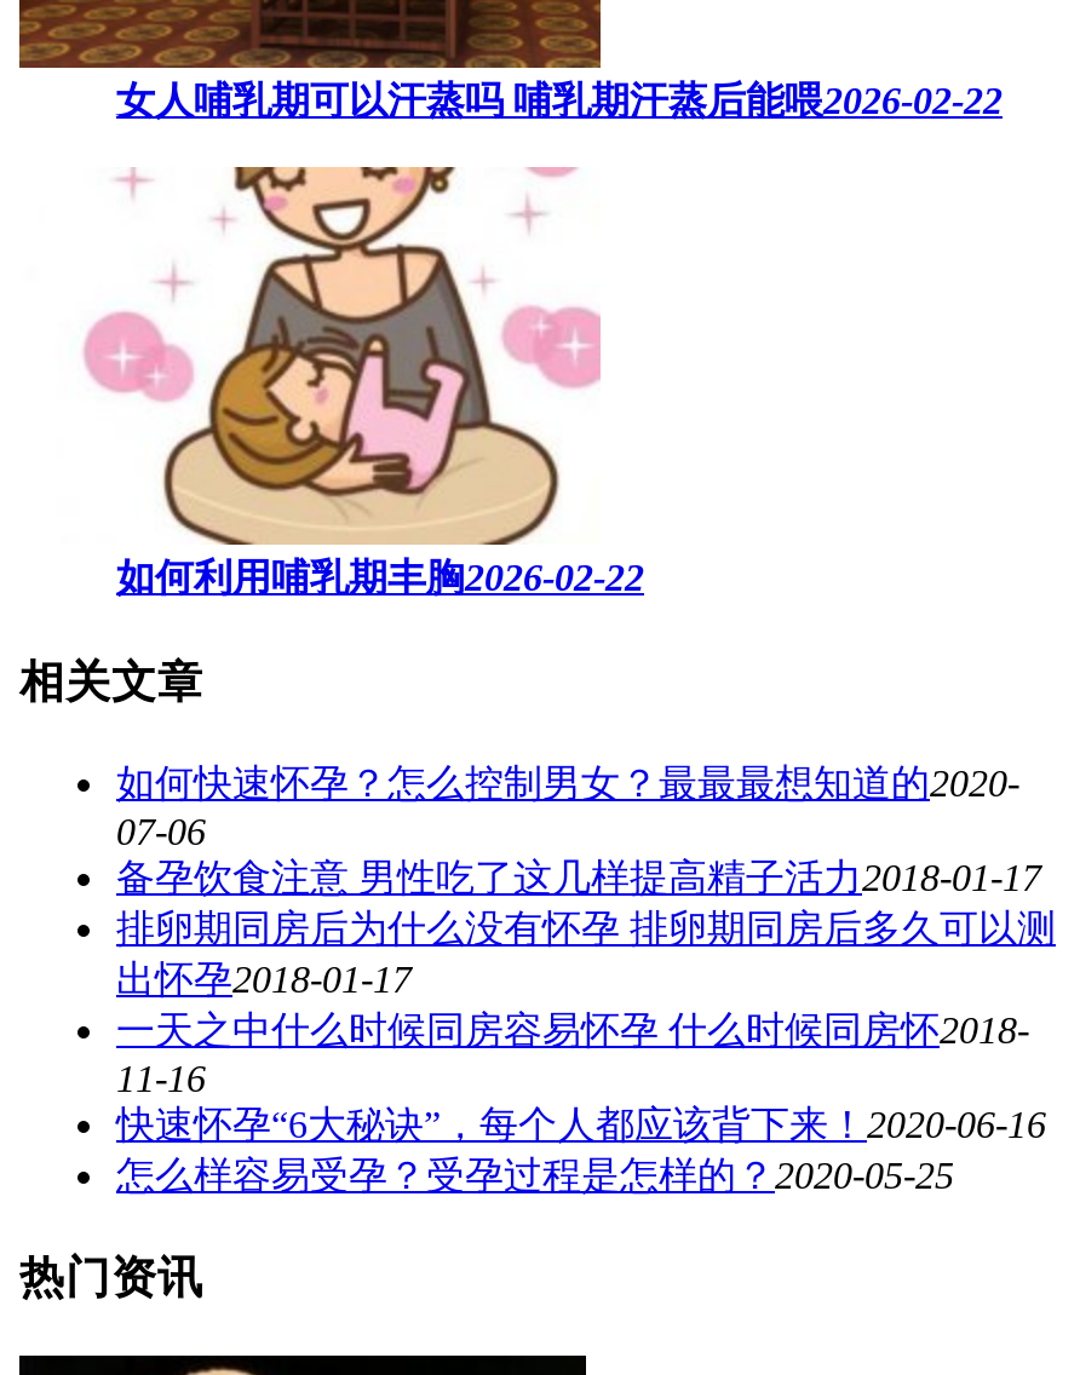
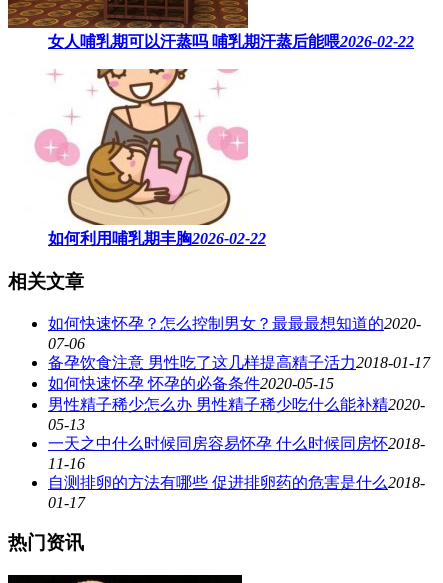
- 排卵期同房后为什么没有怀孕 排卵期同房后多久可以测
- 出怀孕2018-01-17
+ 如何快速怀孕 怀孕的必备条件2020-05-15
+ 男性精子稀少怎么办 男性精子稀少吃什么能补精2020-
+ 05-13

- 快速怀孕“6大秘诀”，每个人都应该背下来！2020-06-16
- 怎么样容易受孕？受孕过程是怎样的？2020-05-25
+ 自测排卵的方法有哪些 促进排卵药的危害是什么2018-
+ 01-17
